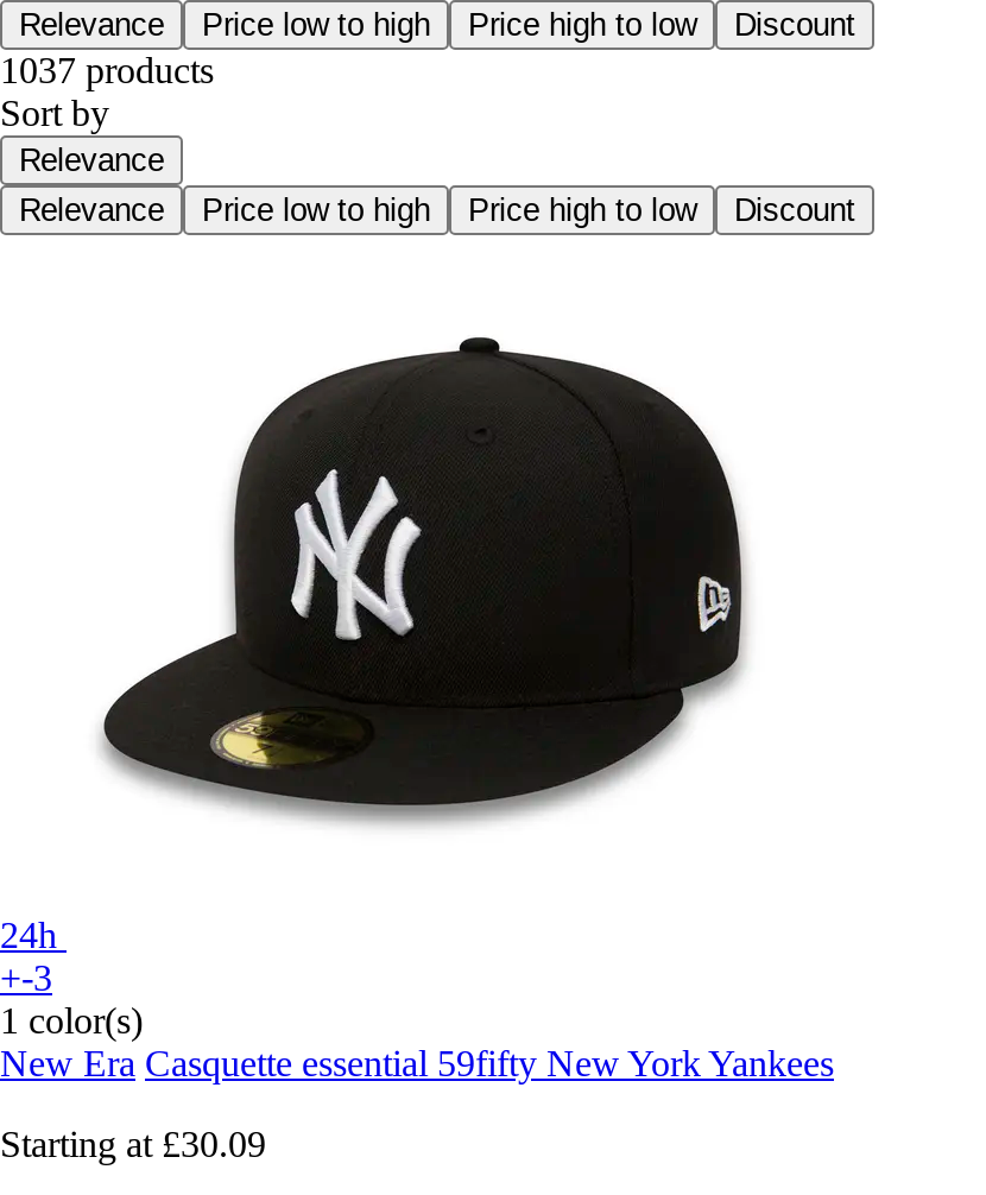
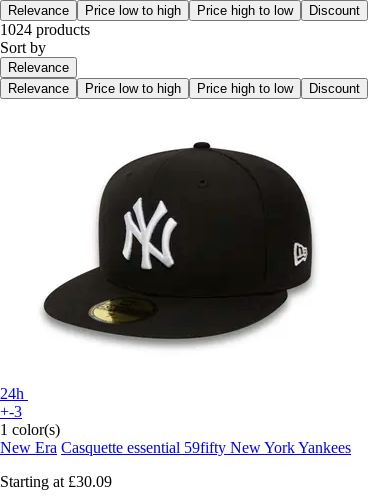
- 1037 products
+ 1024 products
